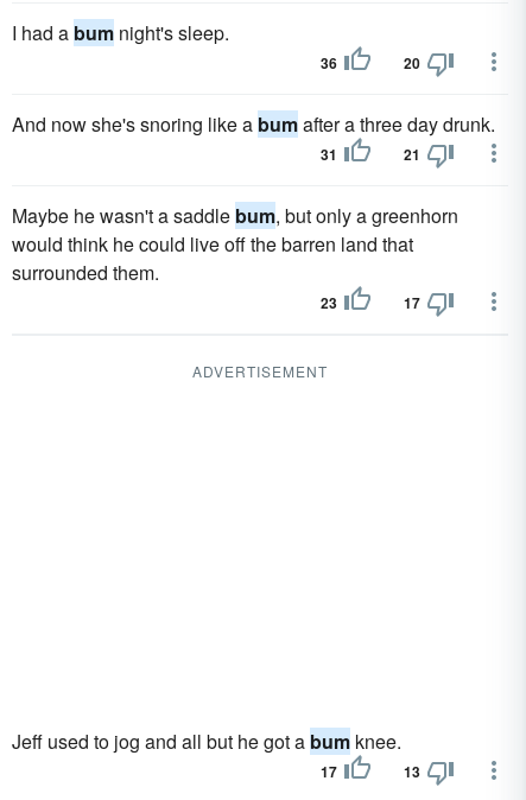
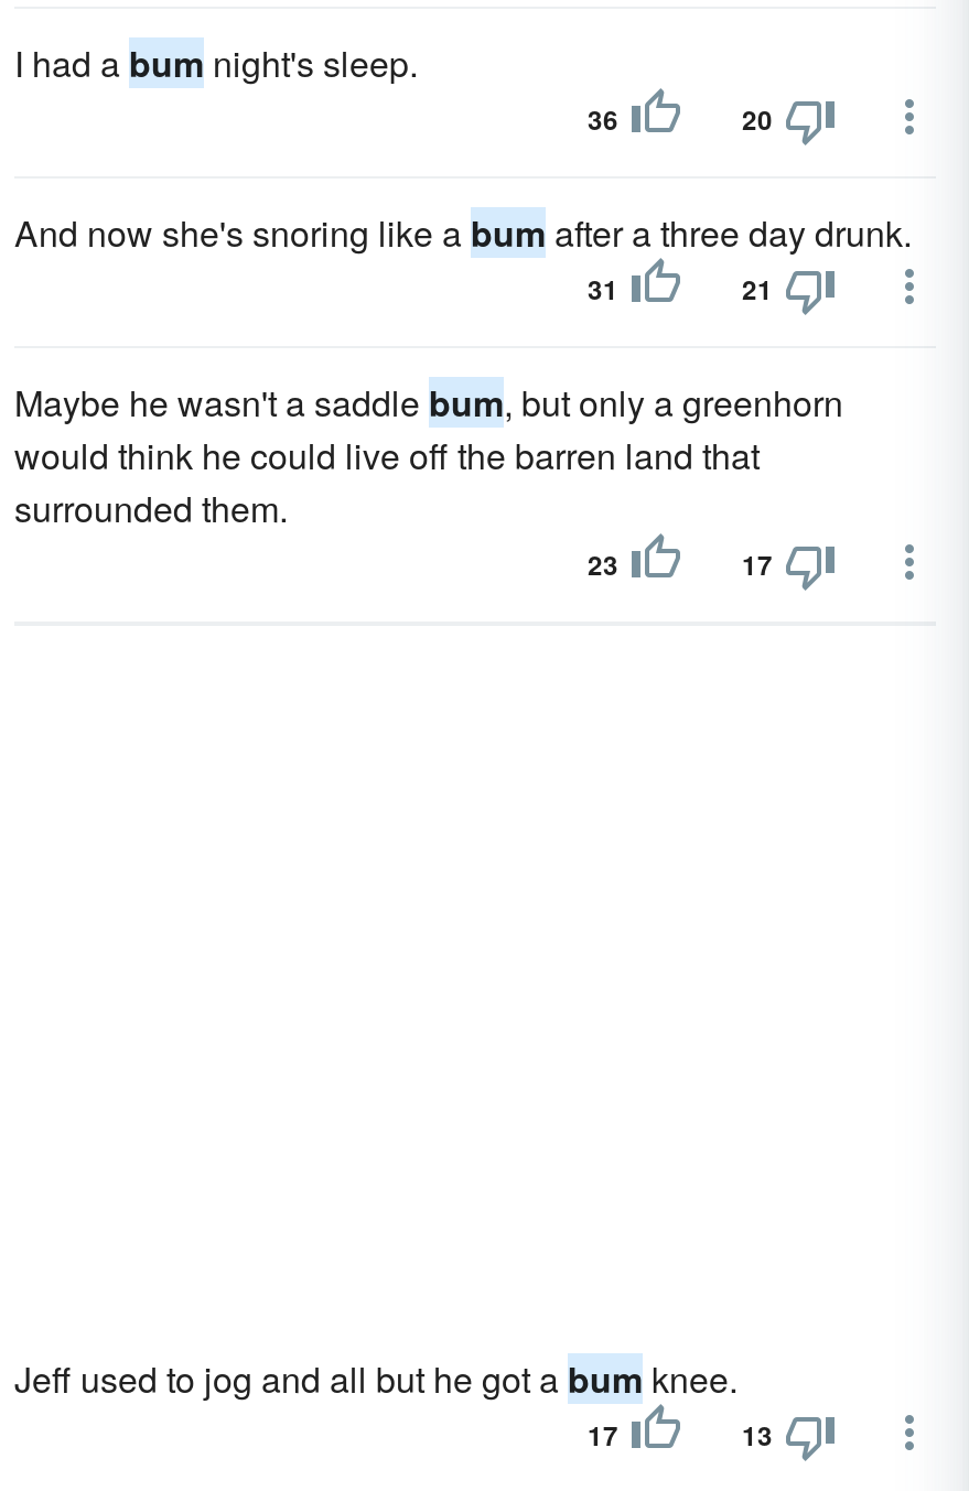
- ADVERTISEMENT
